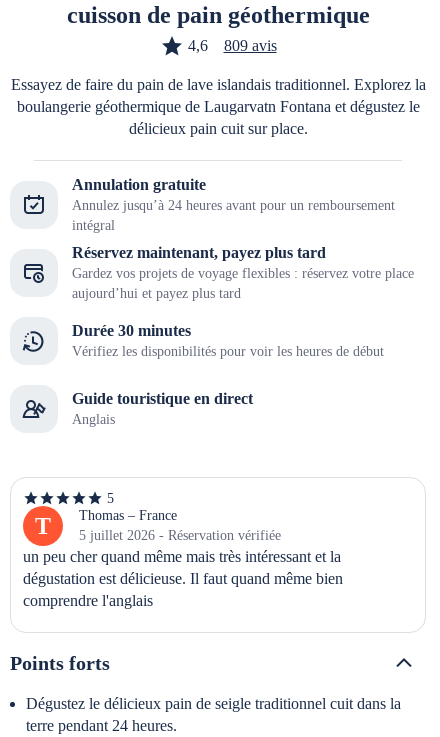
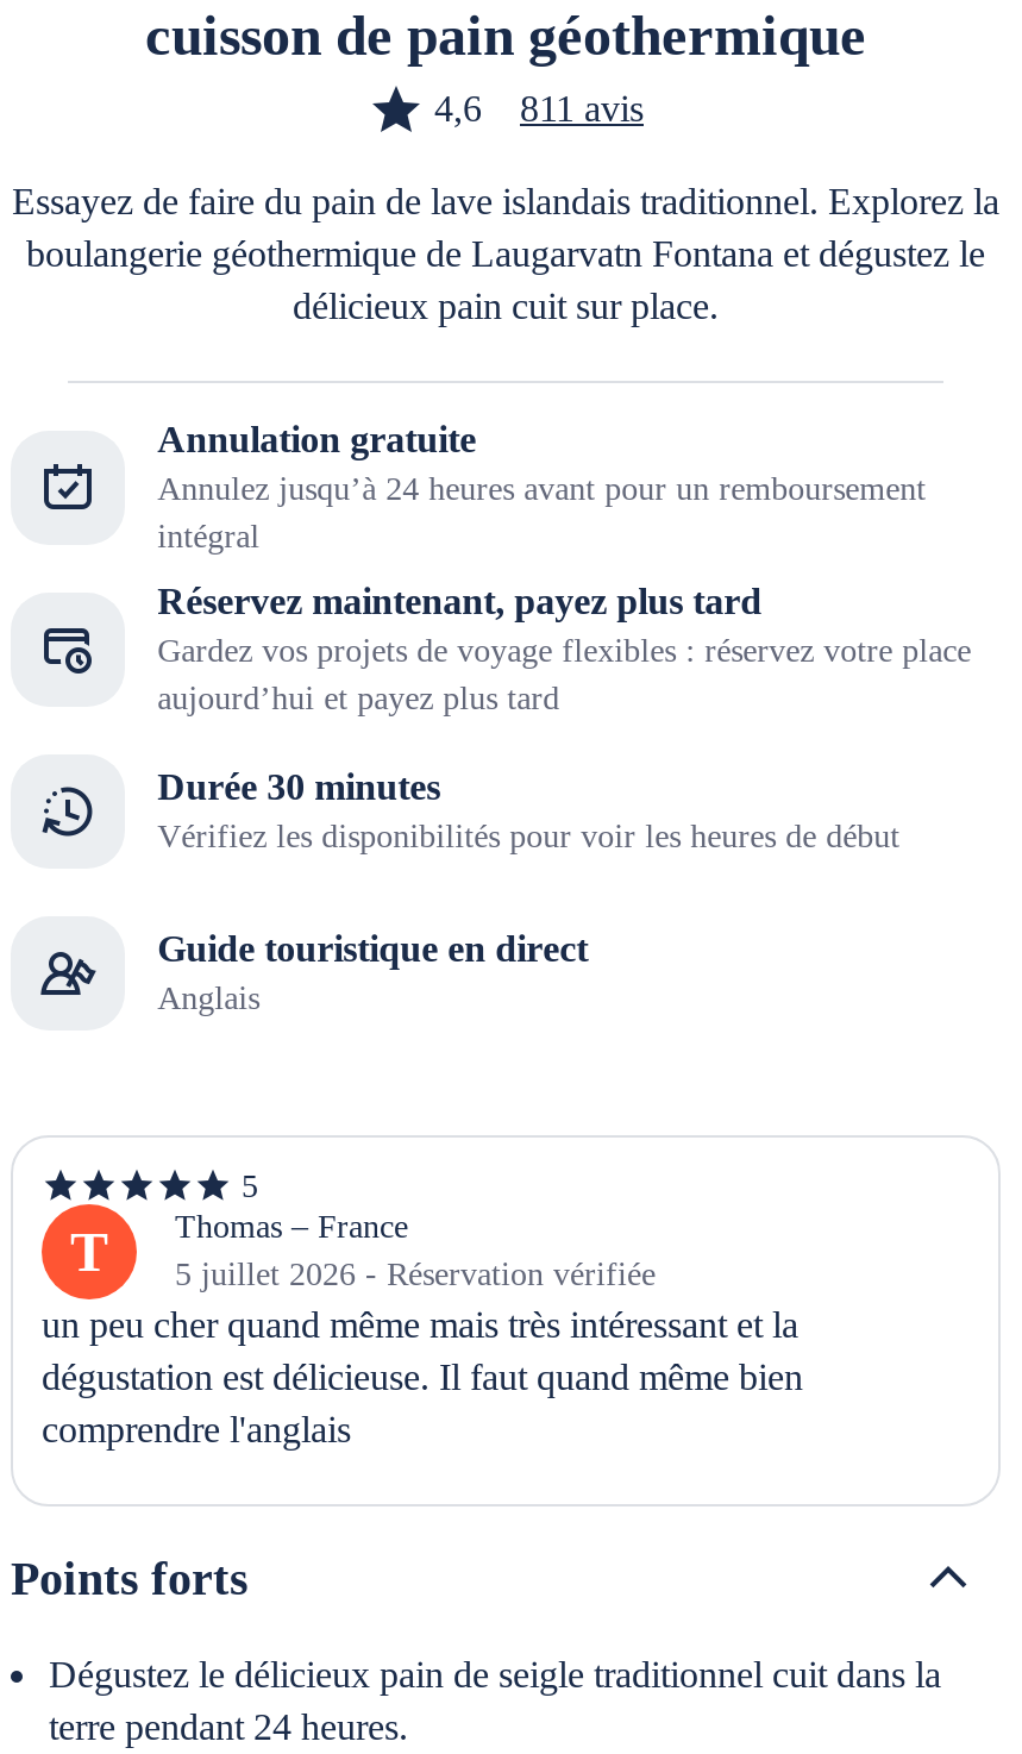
- 4,6 809 avis
+ 4,6 811 avis
